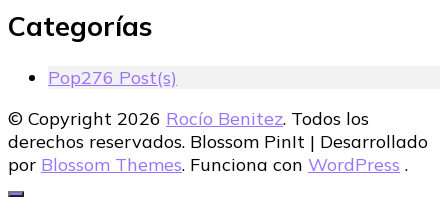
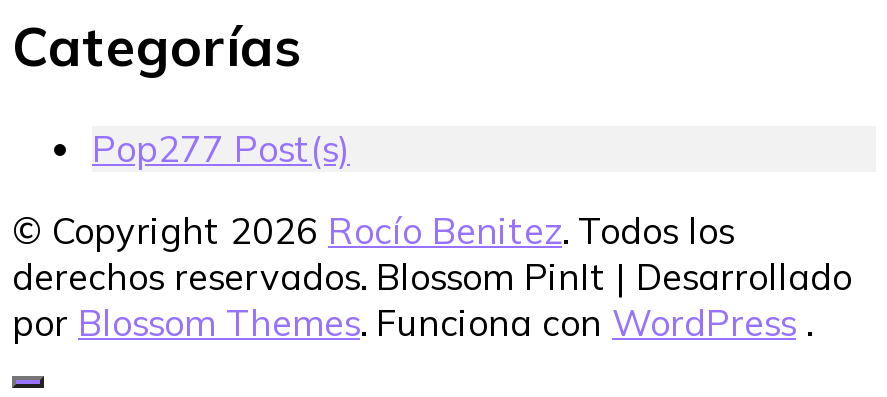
- Pop276 Post(s)
+ Pop277 Post(s)
